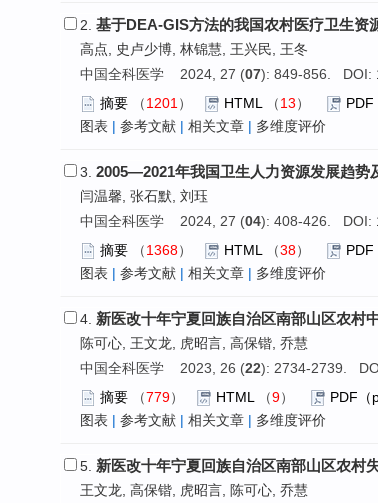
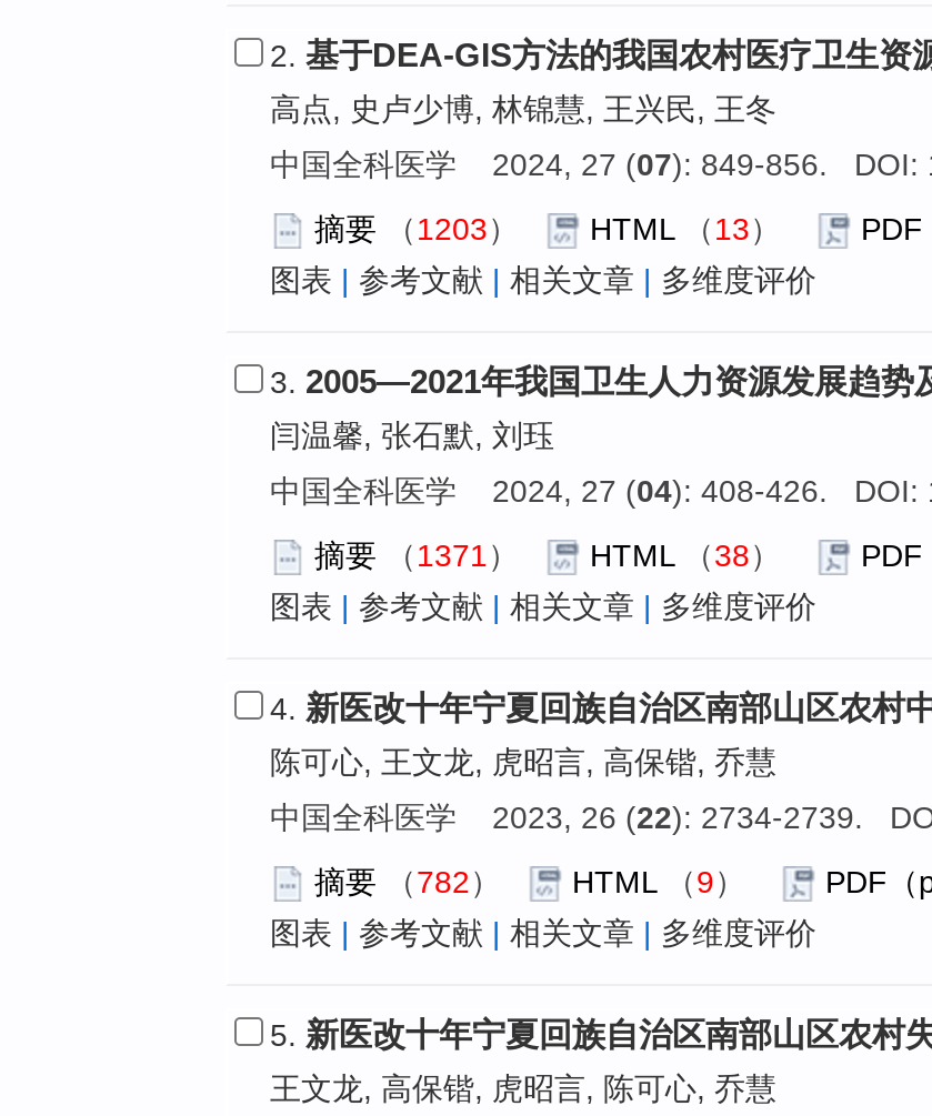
- 摘要（1201）
+ 摘要（1203）

- 摘要（1368）
+ 摘要（1371）

- 摘要（779）
+ 摘要（782）
